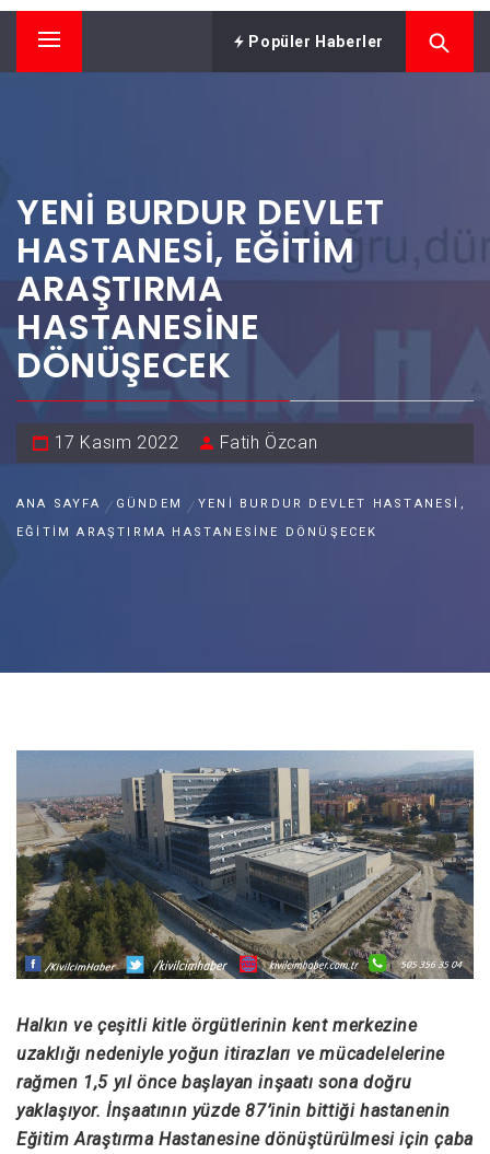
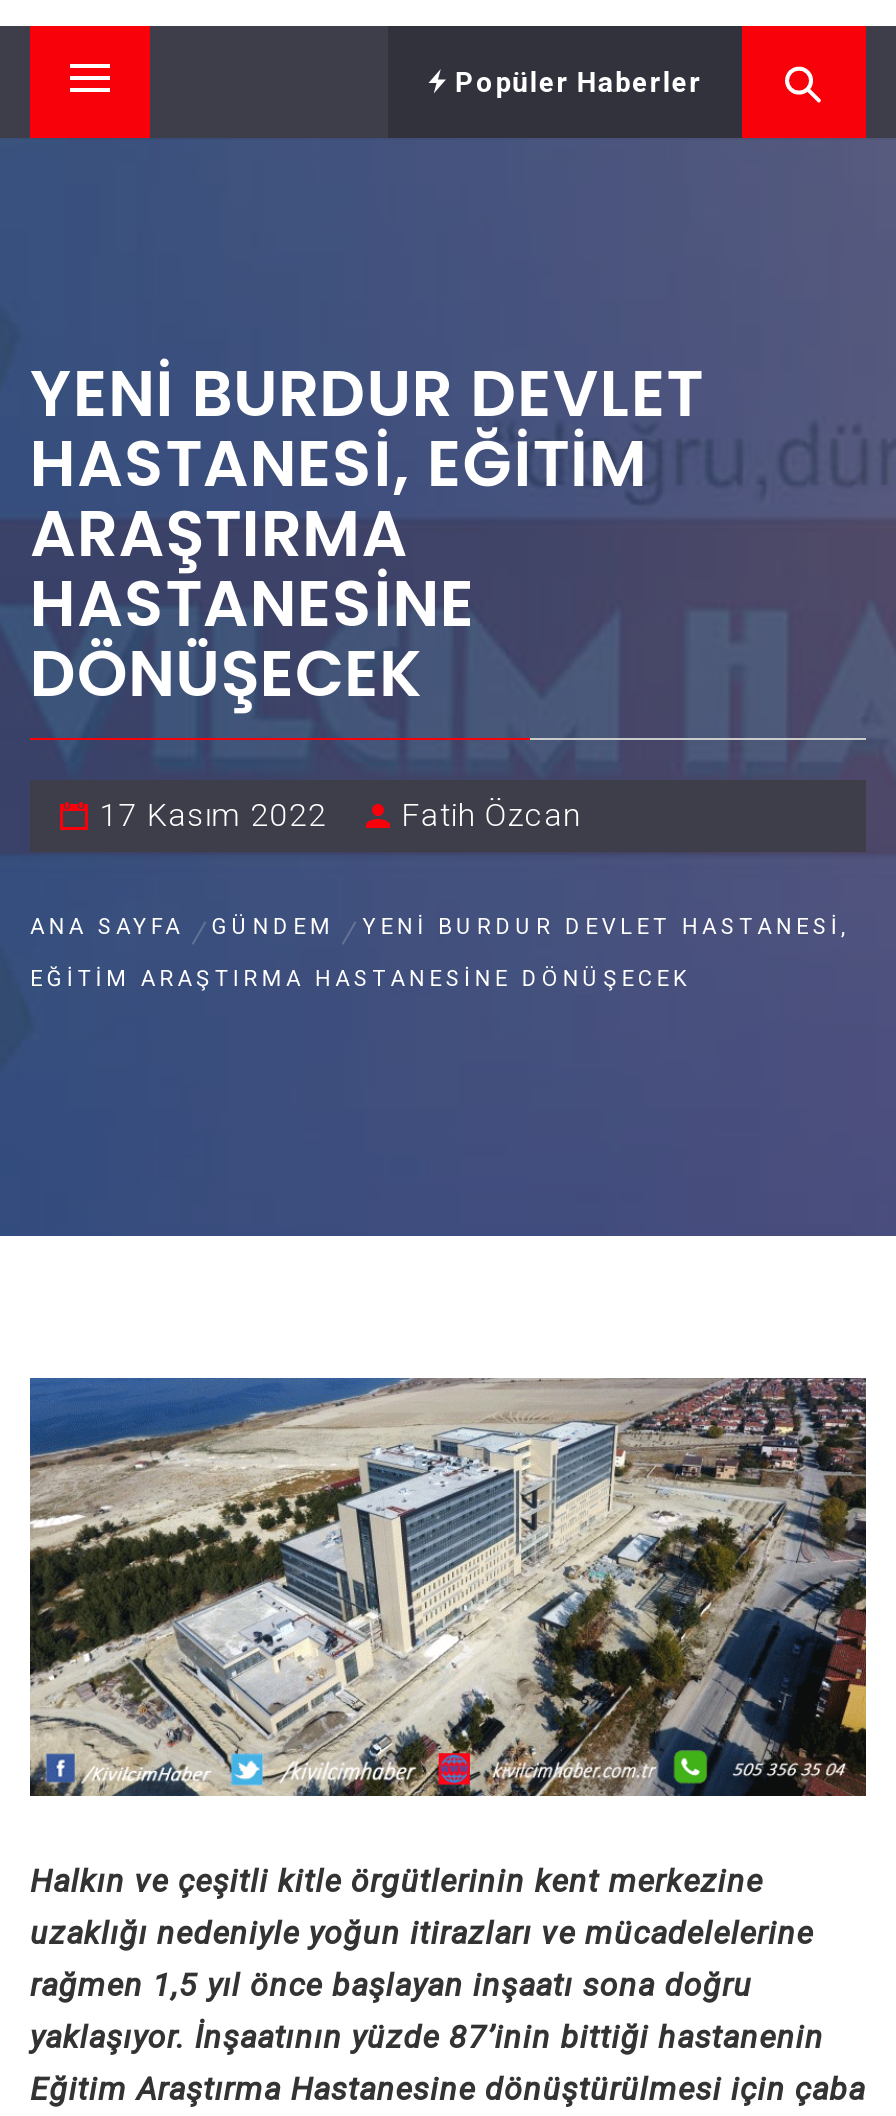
- [image]
+ [image]
